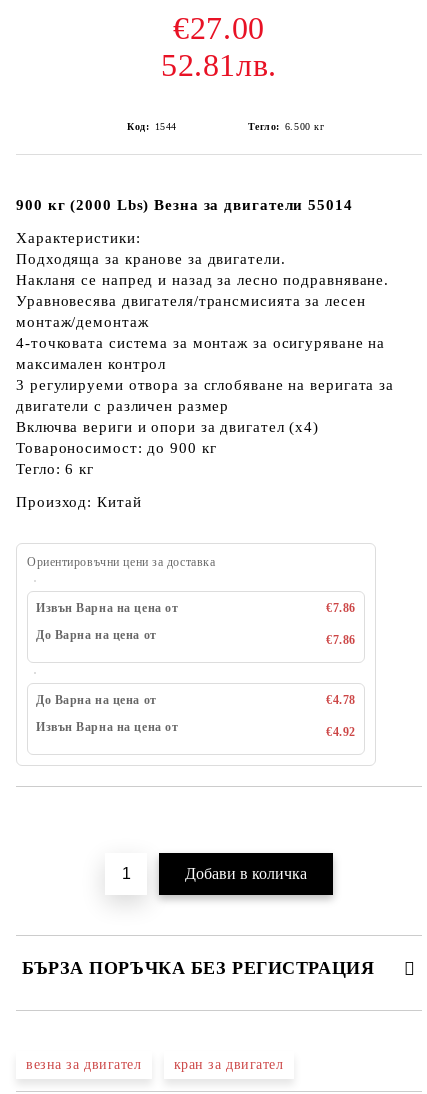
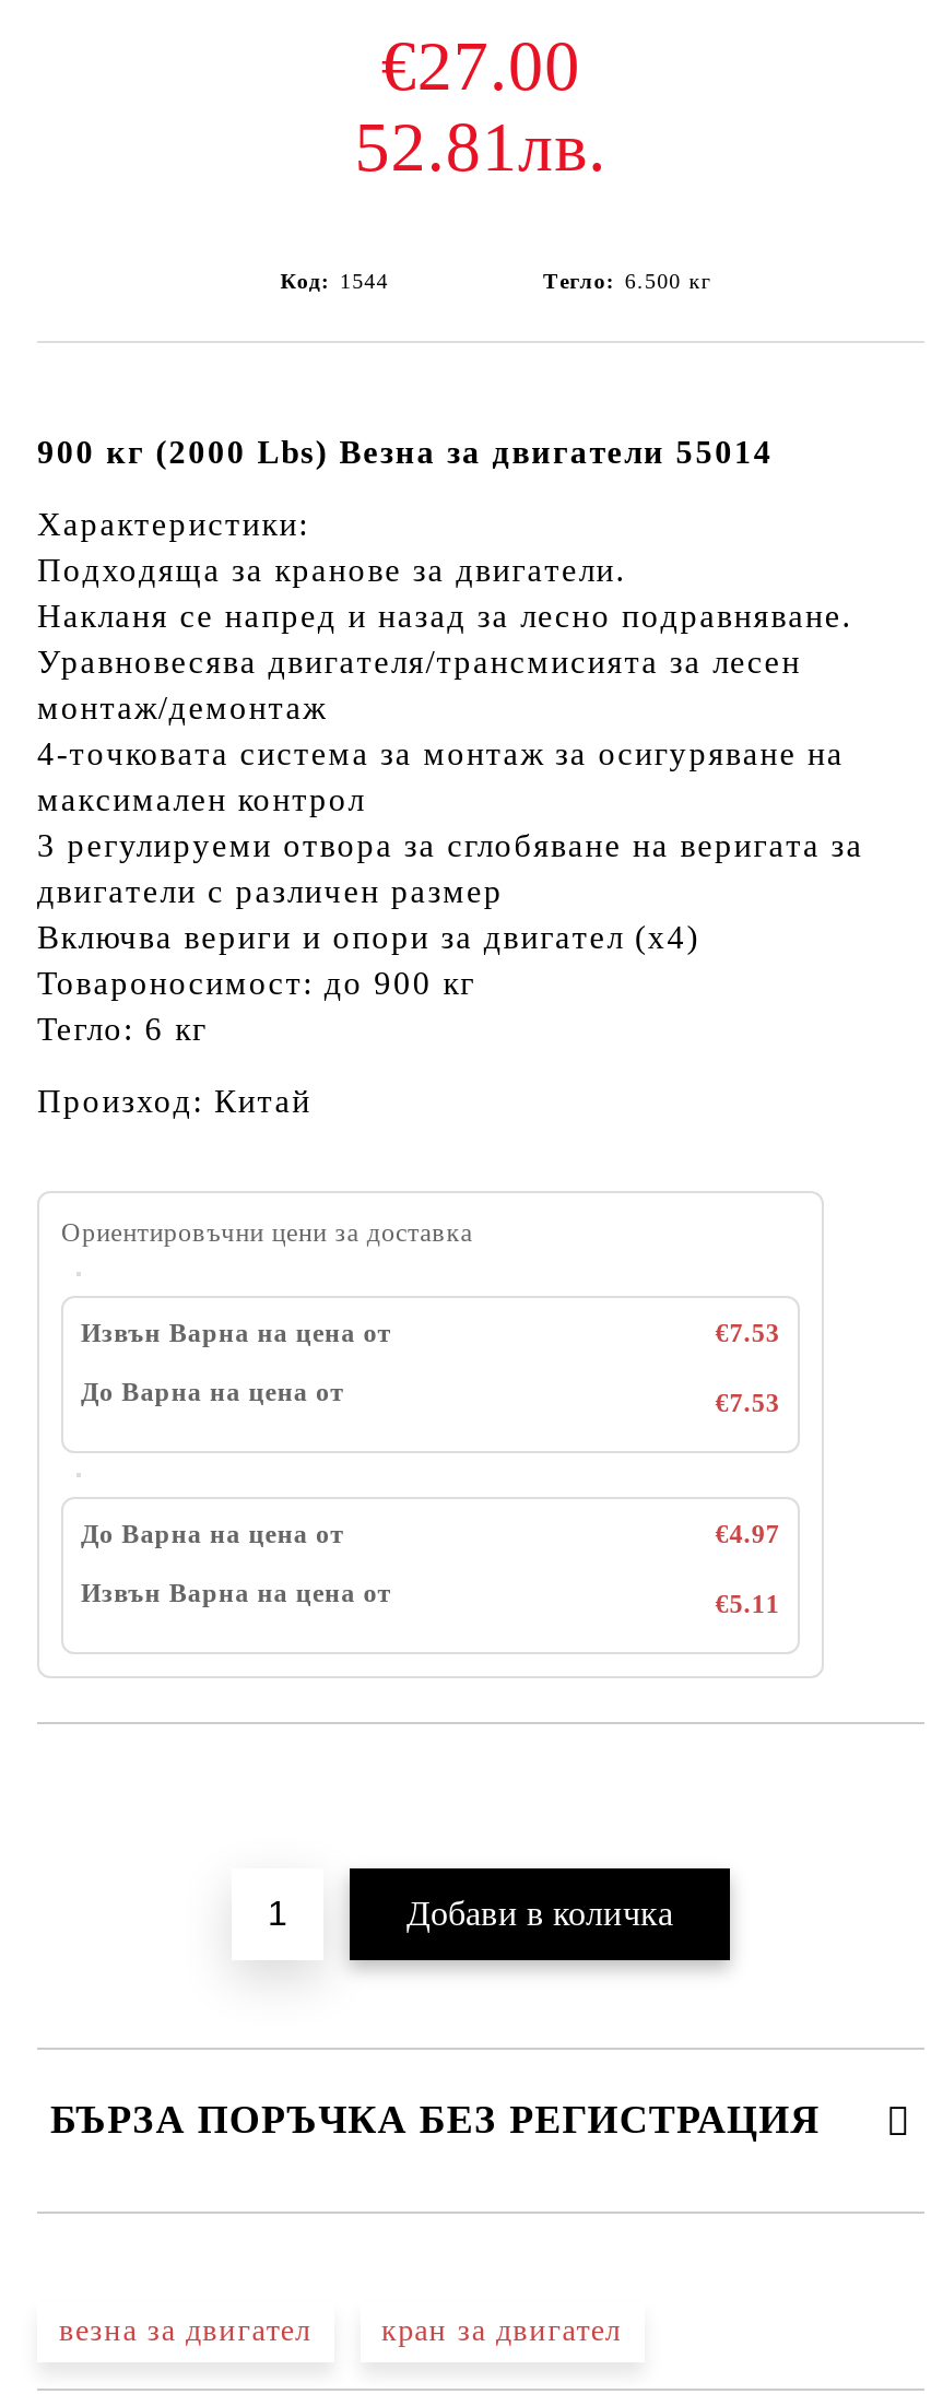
- €7.86
+ €7.53

- €7.86
+ €7.53

- €4.78
+ €4.97

- €4.92
+ €5.11
